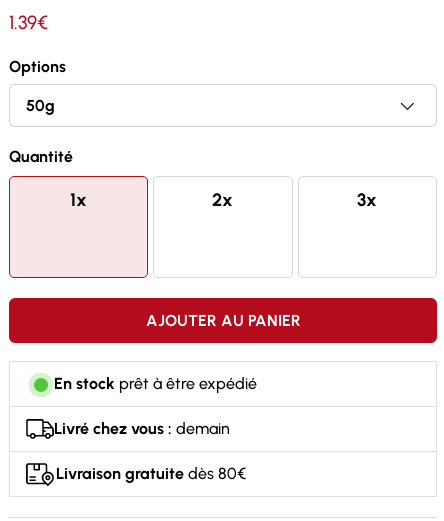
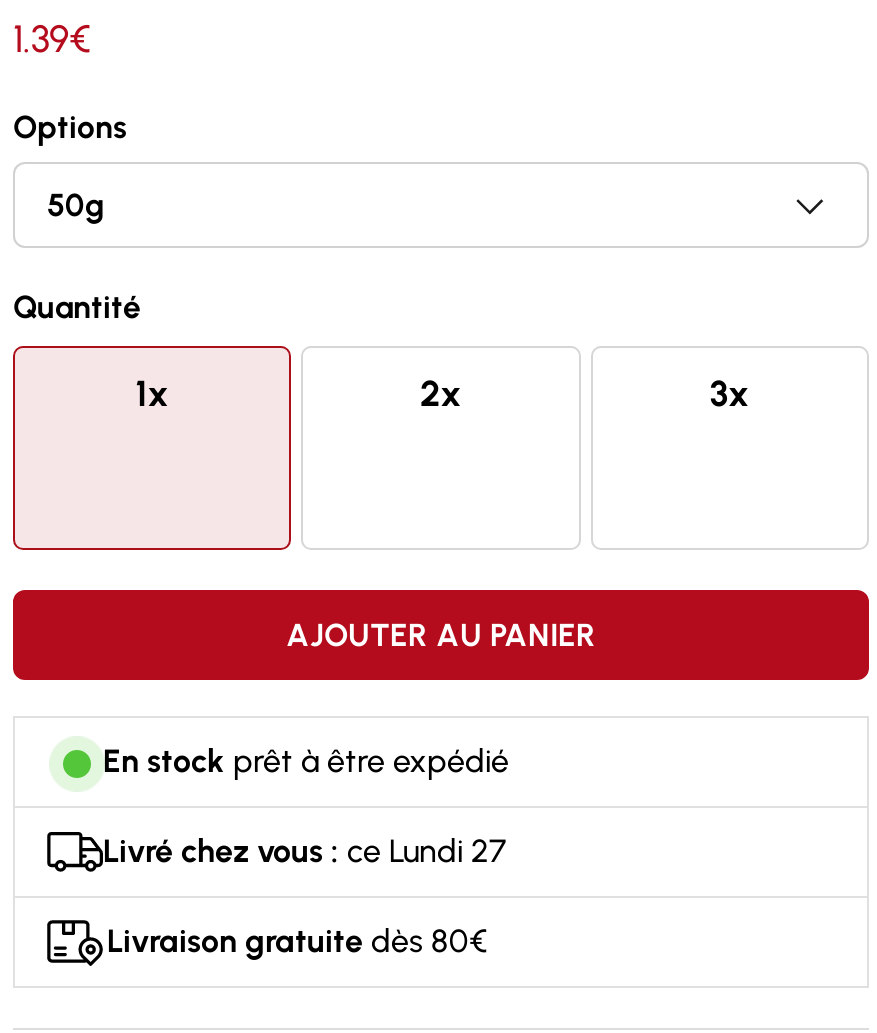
- Livré chez vous : demain
+ Livré chez vous : ce Lundi 27
